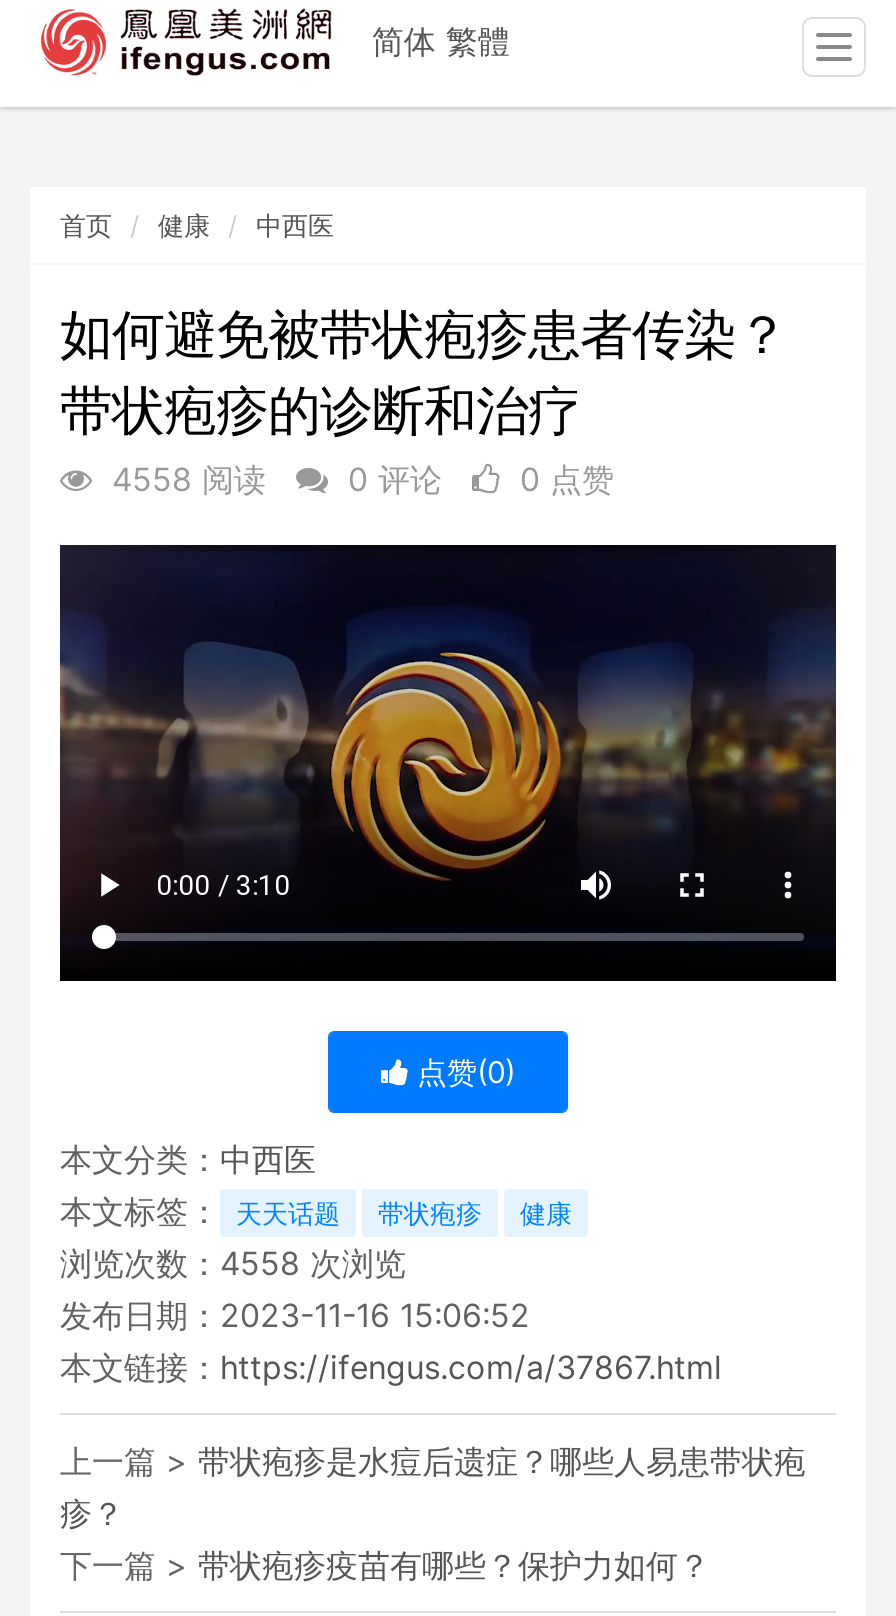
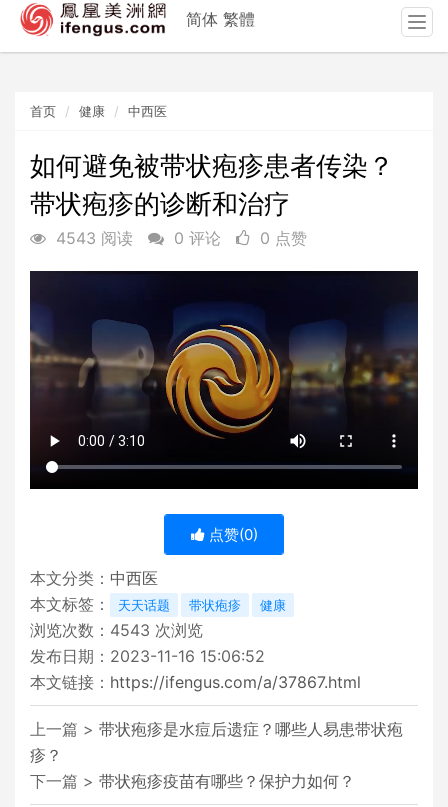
- 4558 阅读 0 评论 0 点赞
+ 4543 阅读 0 评论 0 点赞

- 浏览次数：4558次浏览
+ 浏览次数：4543次浏览
